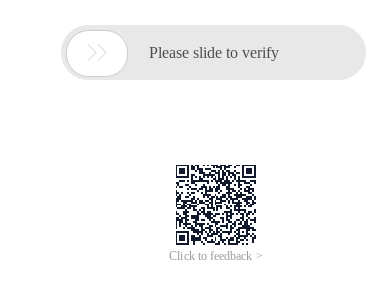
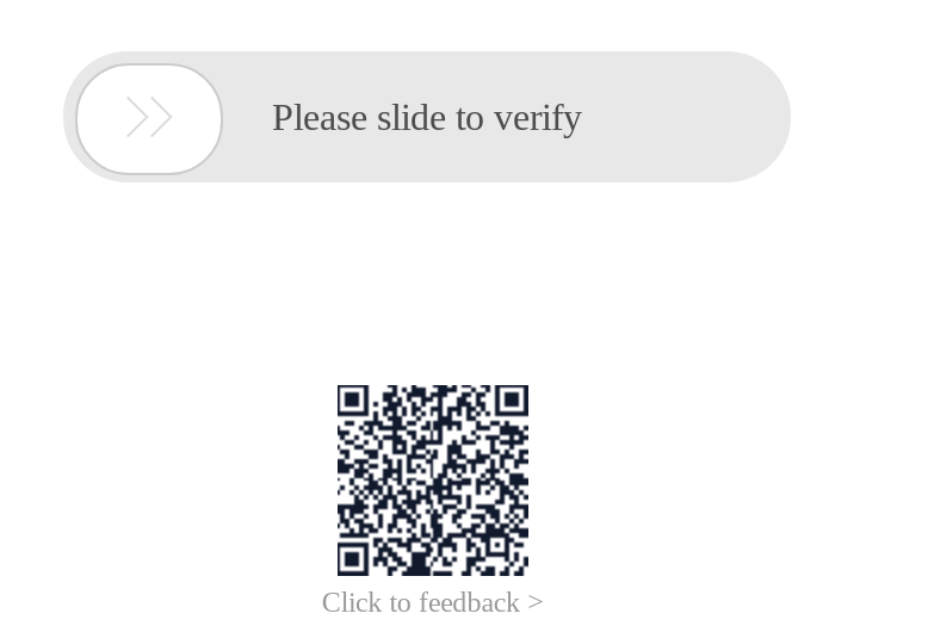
- [image]
+ [image]
